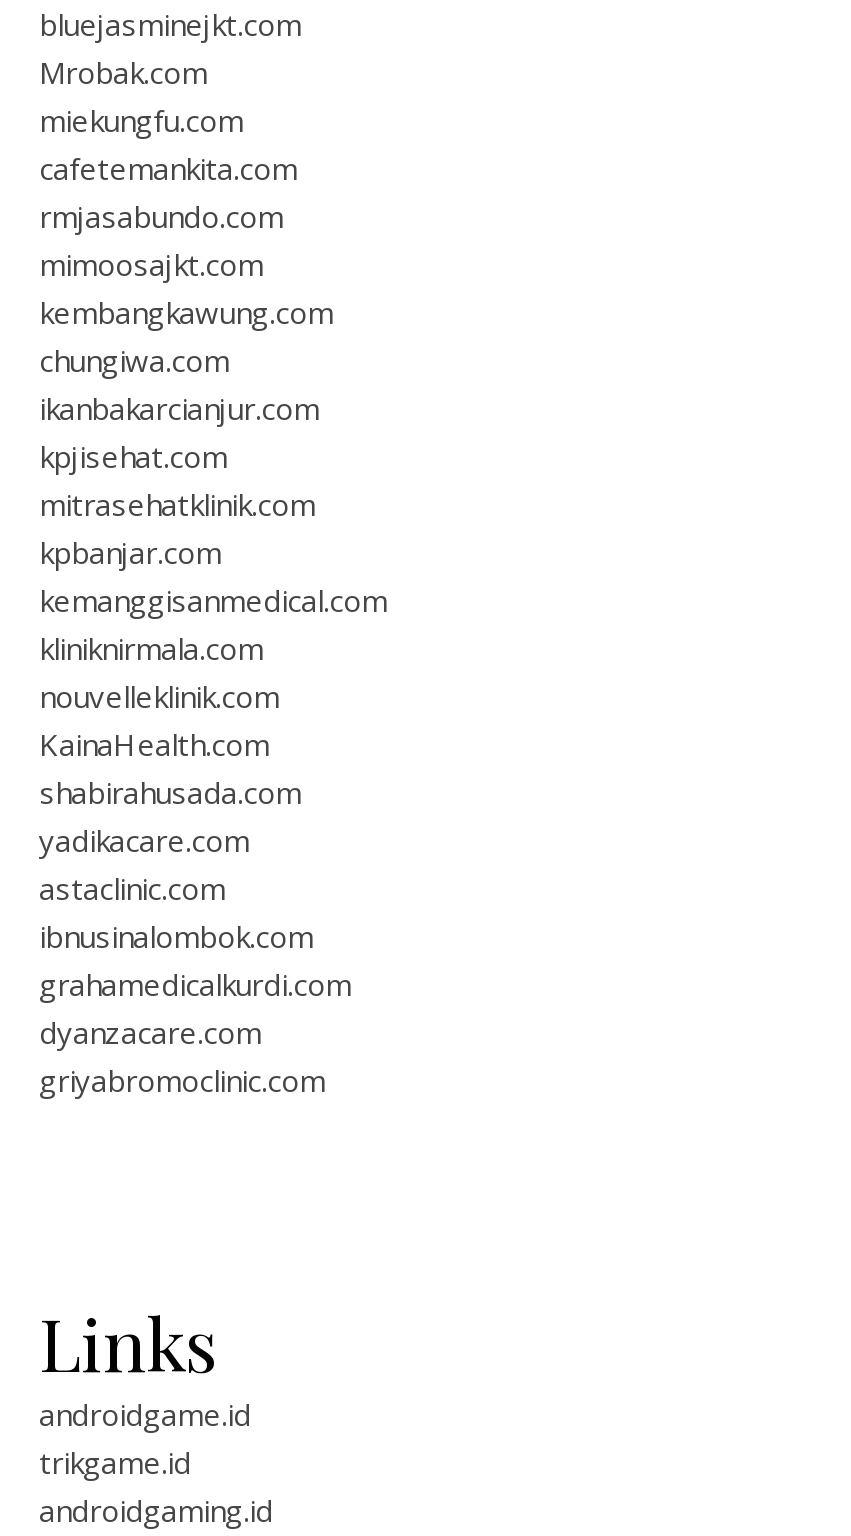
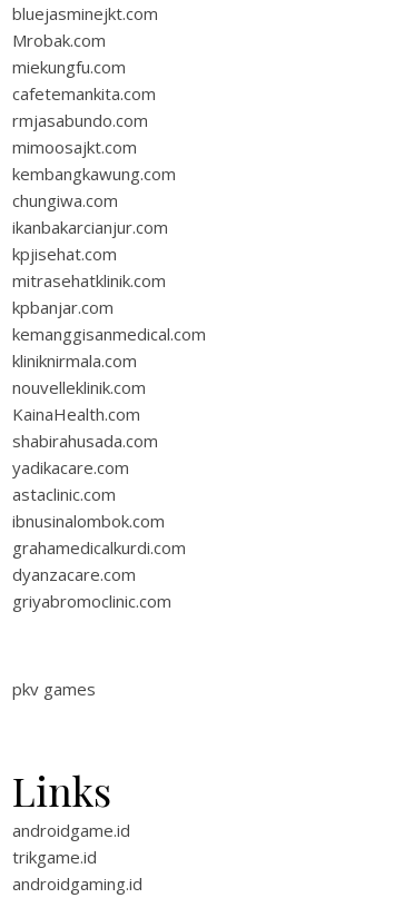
+ pkv games
